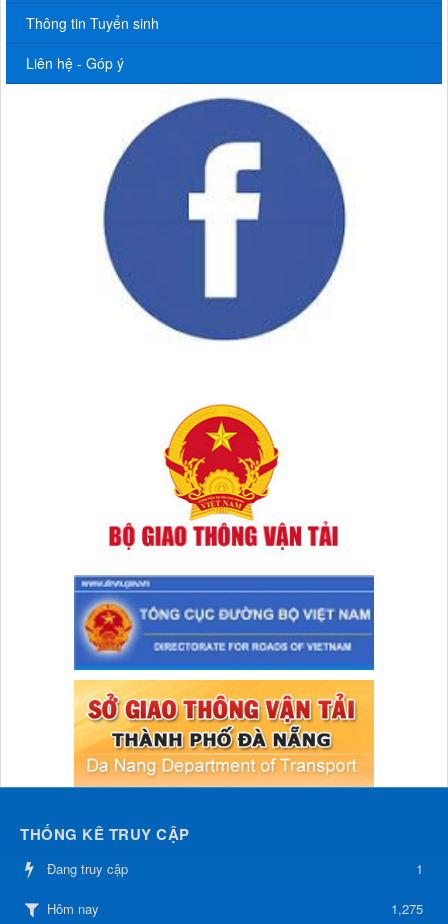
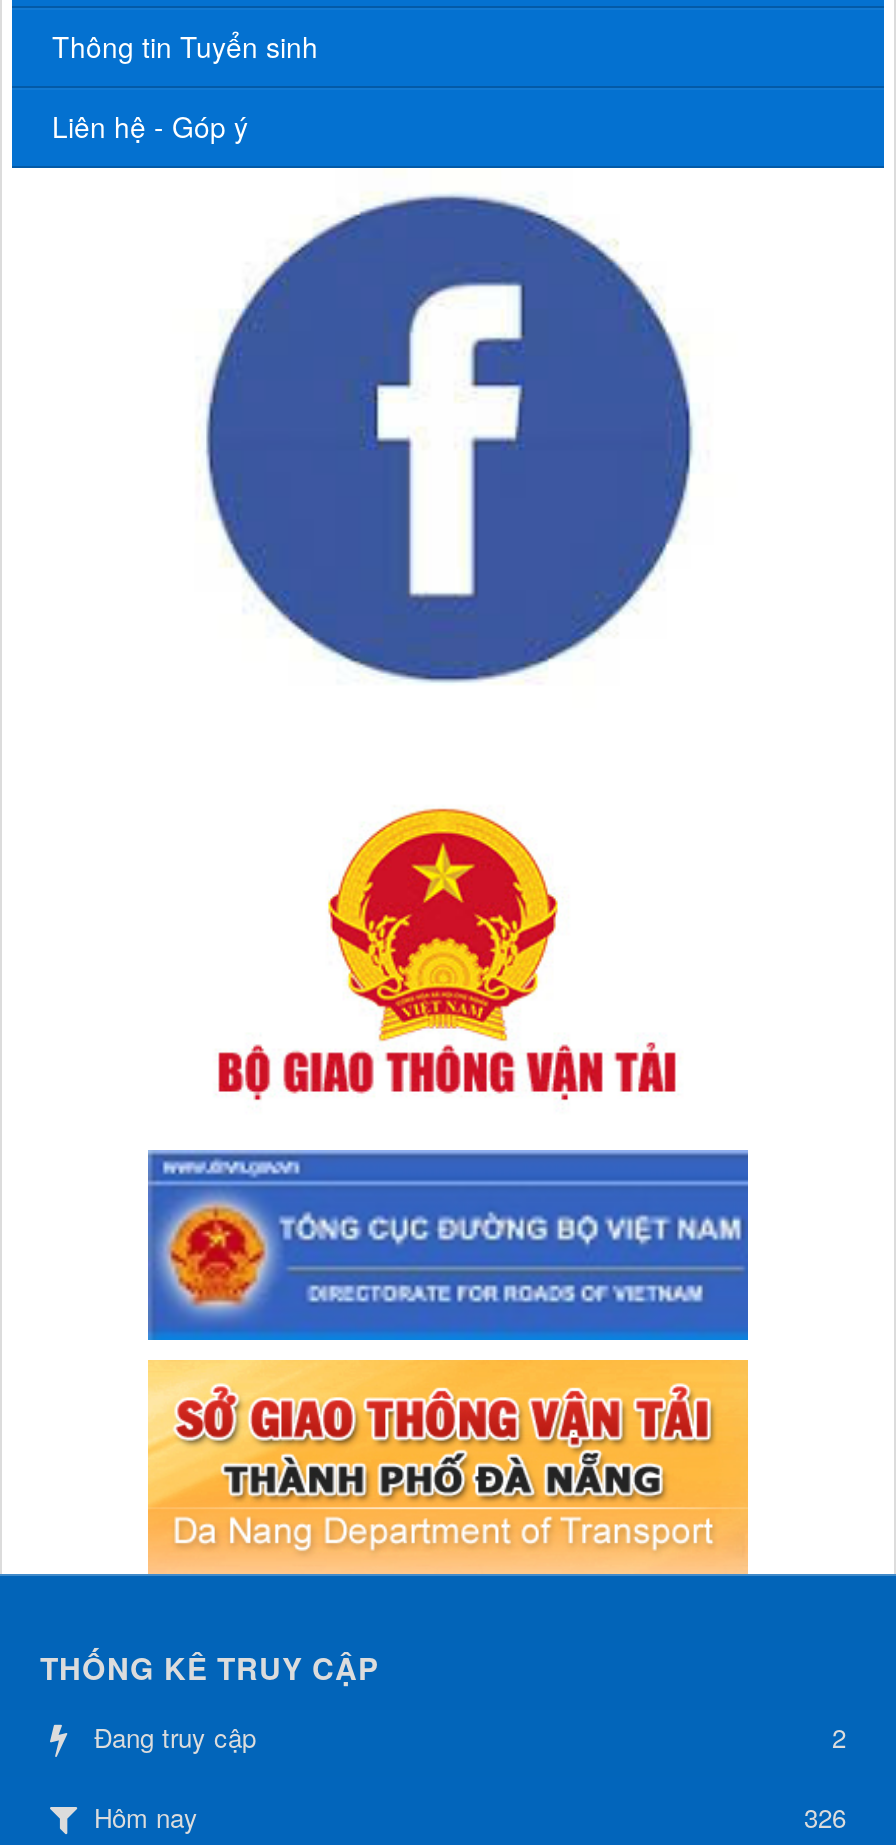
- 1
+ 2

- 1,275
+ 326
